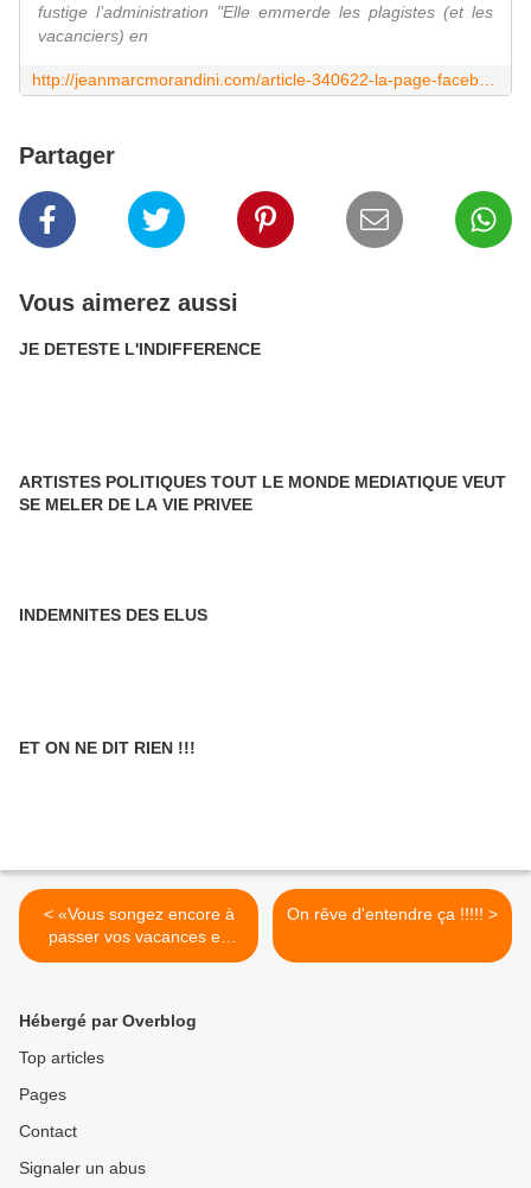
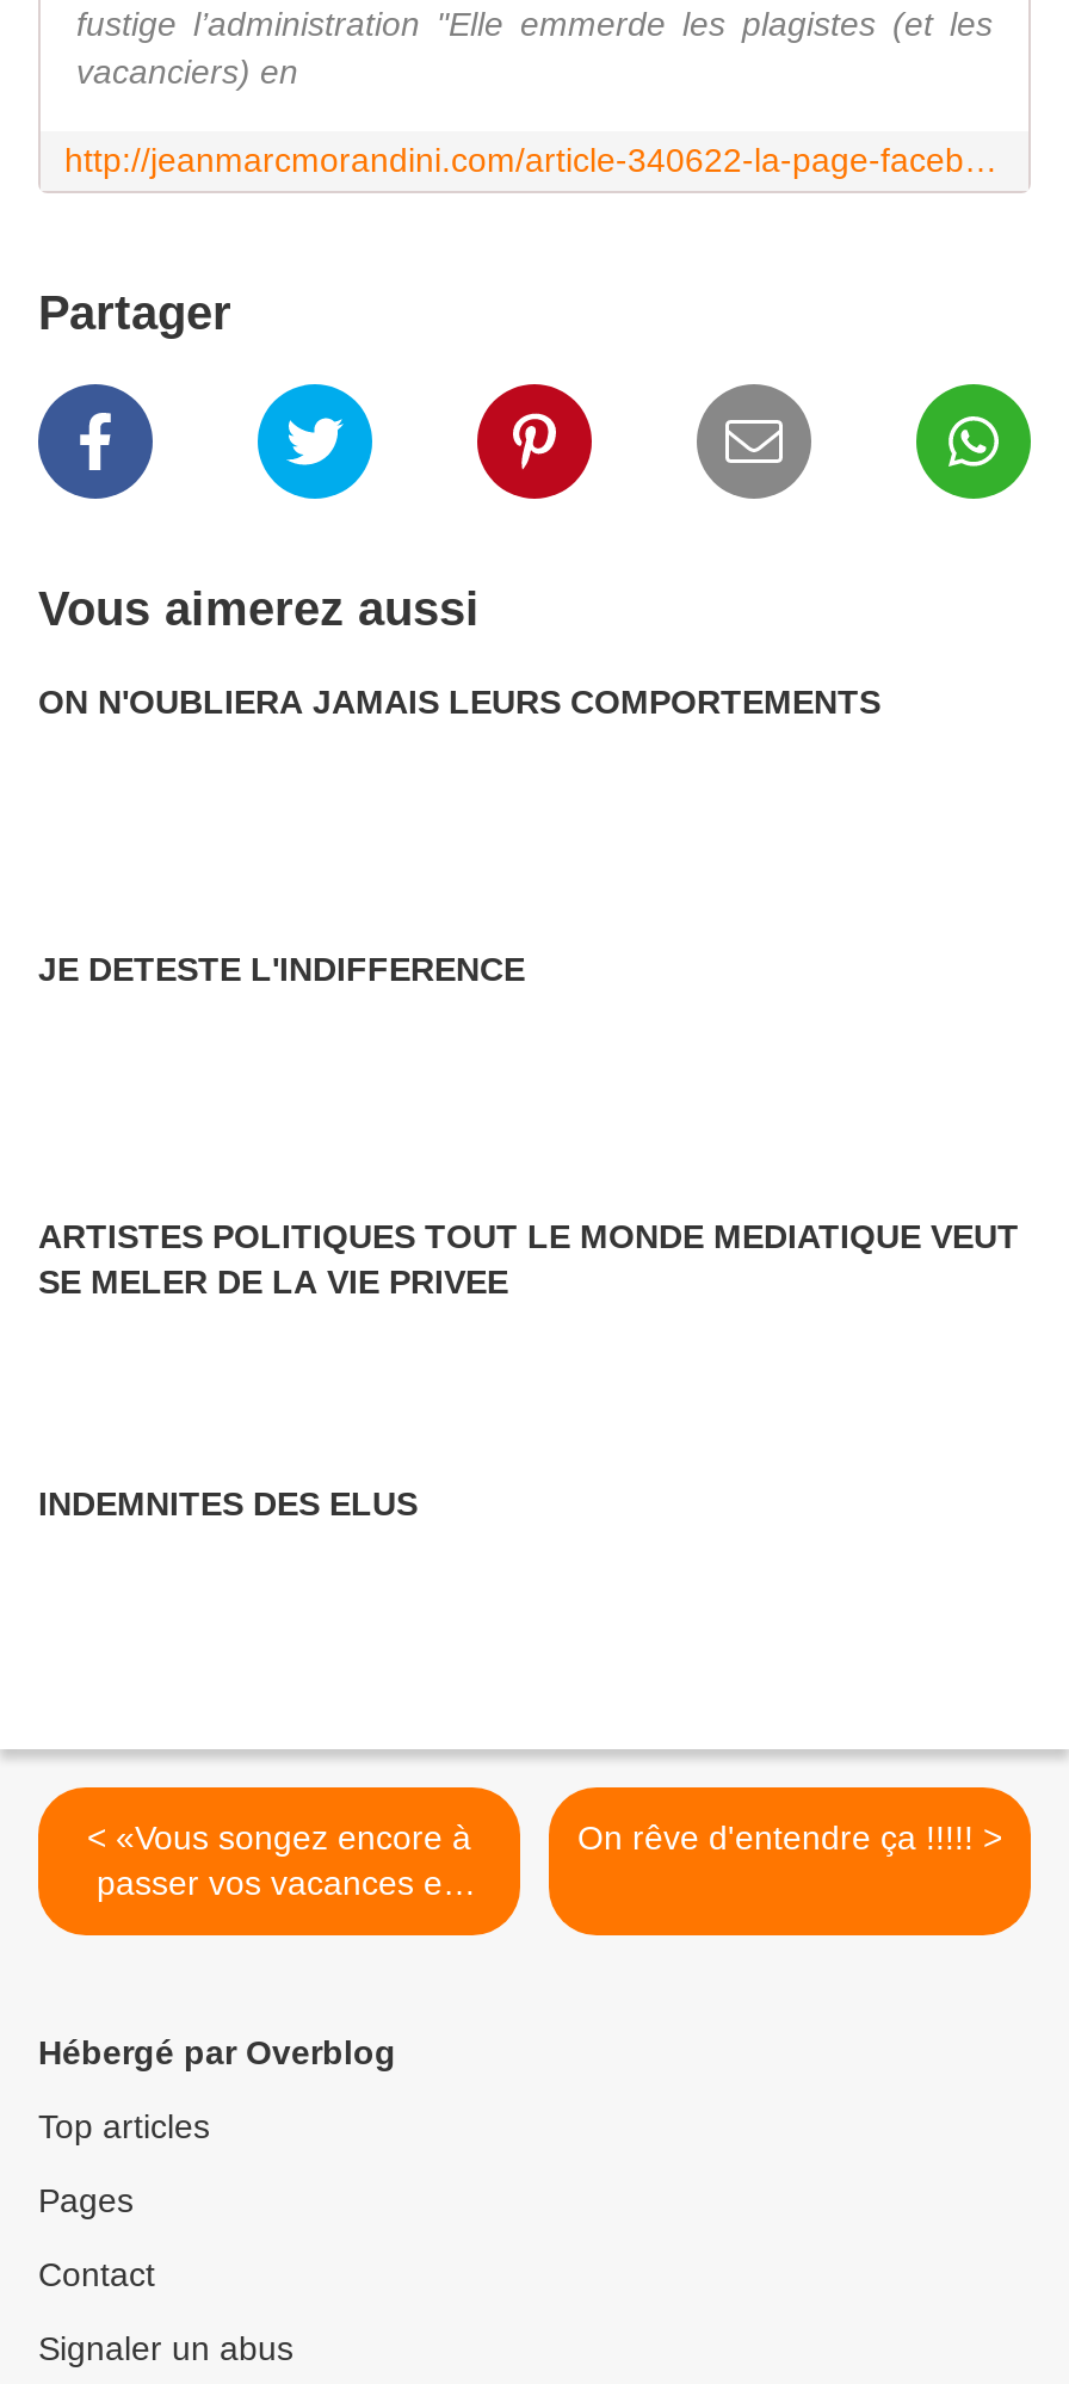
+ ON N'OUBLIERA JAMAIS LEURS COMPORTEMENTS

moved down: JE DETESTE L'INDIFFERENCE | ARTISTES POLITIQUES TOUT LE MONDE MEDIATIQUE VEUT | SE MELER DE LA VIE PRIVEE | INDEMNITES DES ELUS

- ET ON NE DIT RIEN !!!
